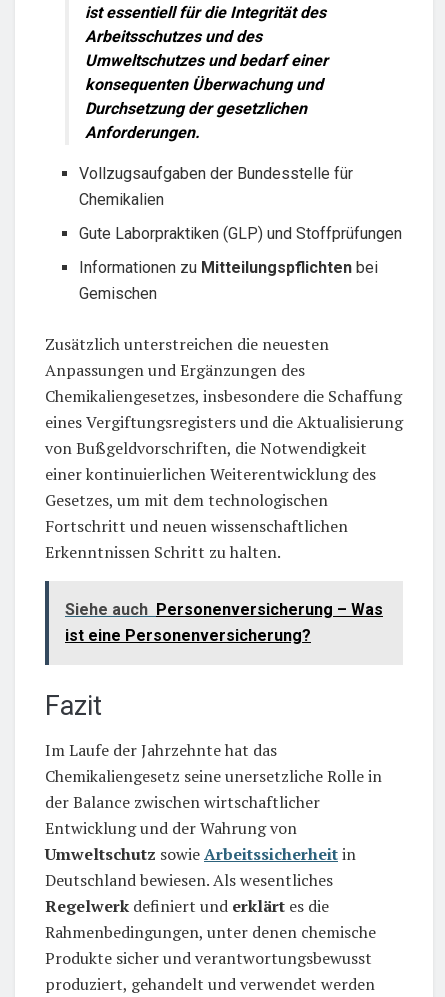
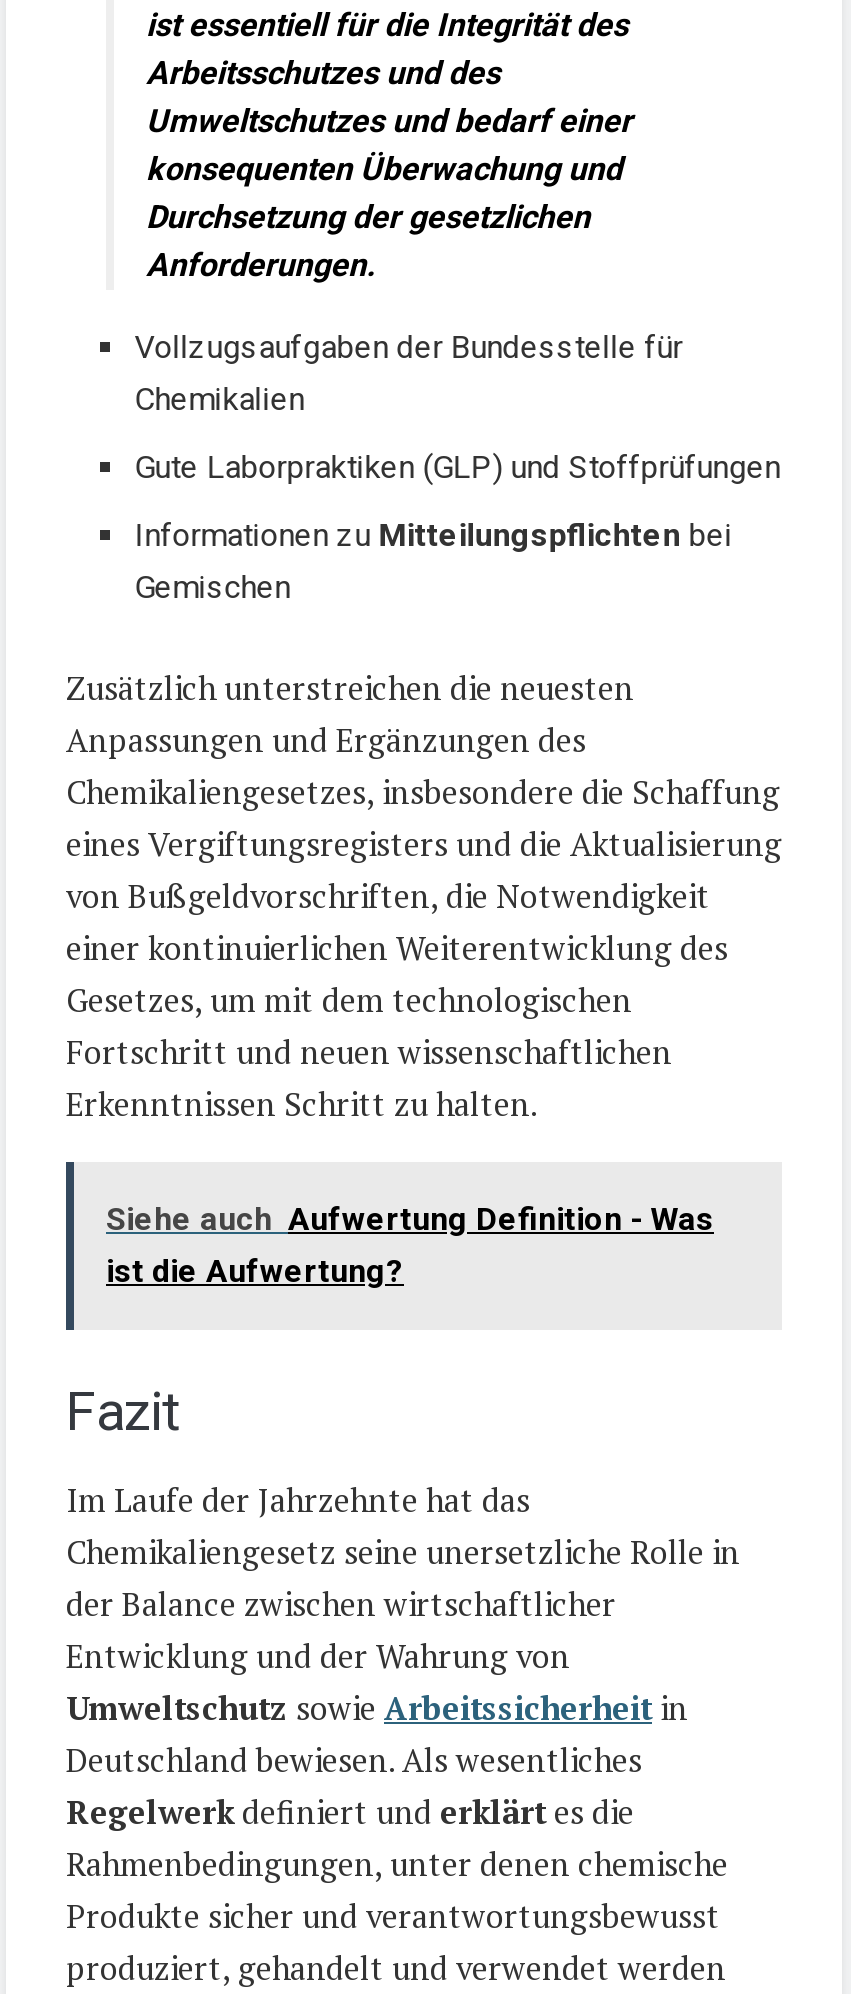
- Siehe auch Personenversicherung – Was
- ist eine Personenversicherung?
+ Siehe auch Aufwertung Definition - Was
+ ist die Aufwertung?
